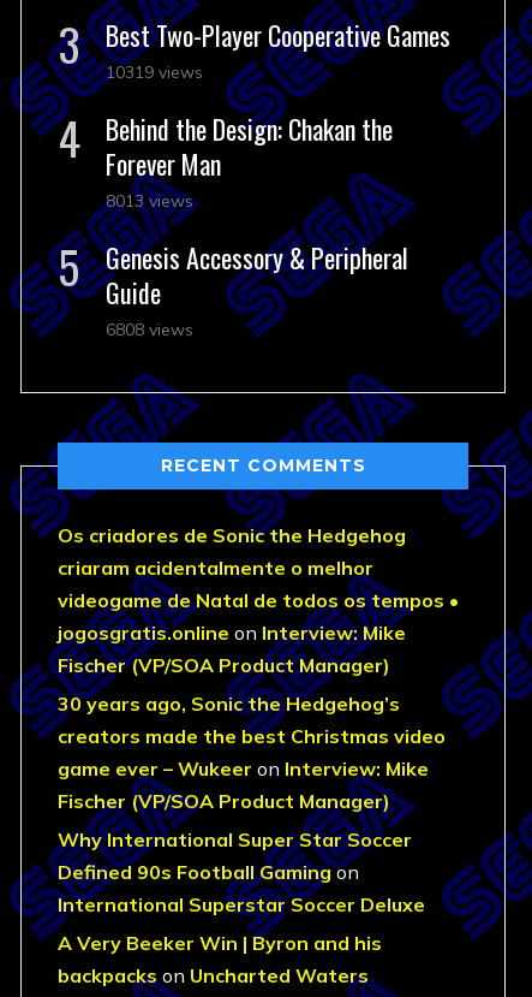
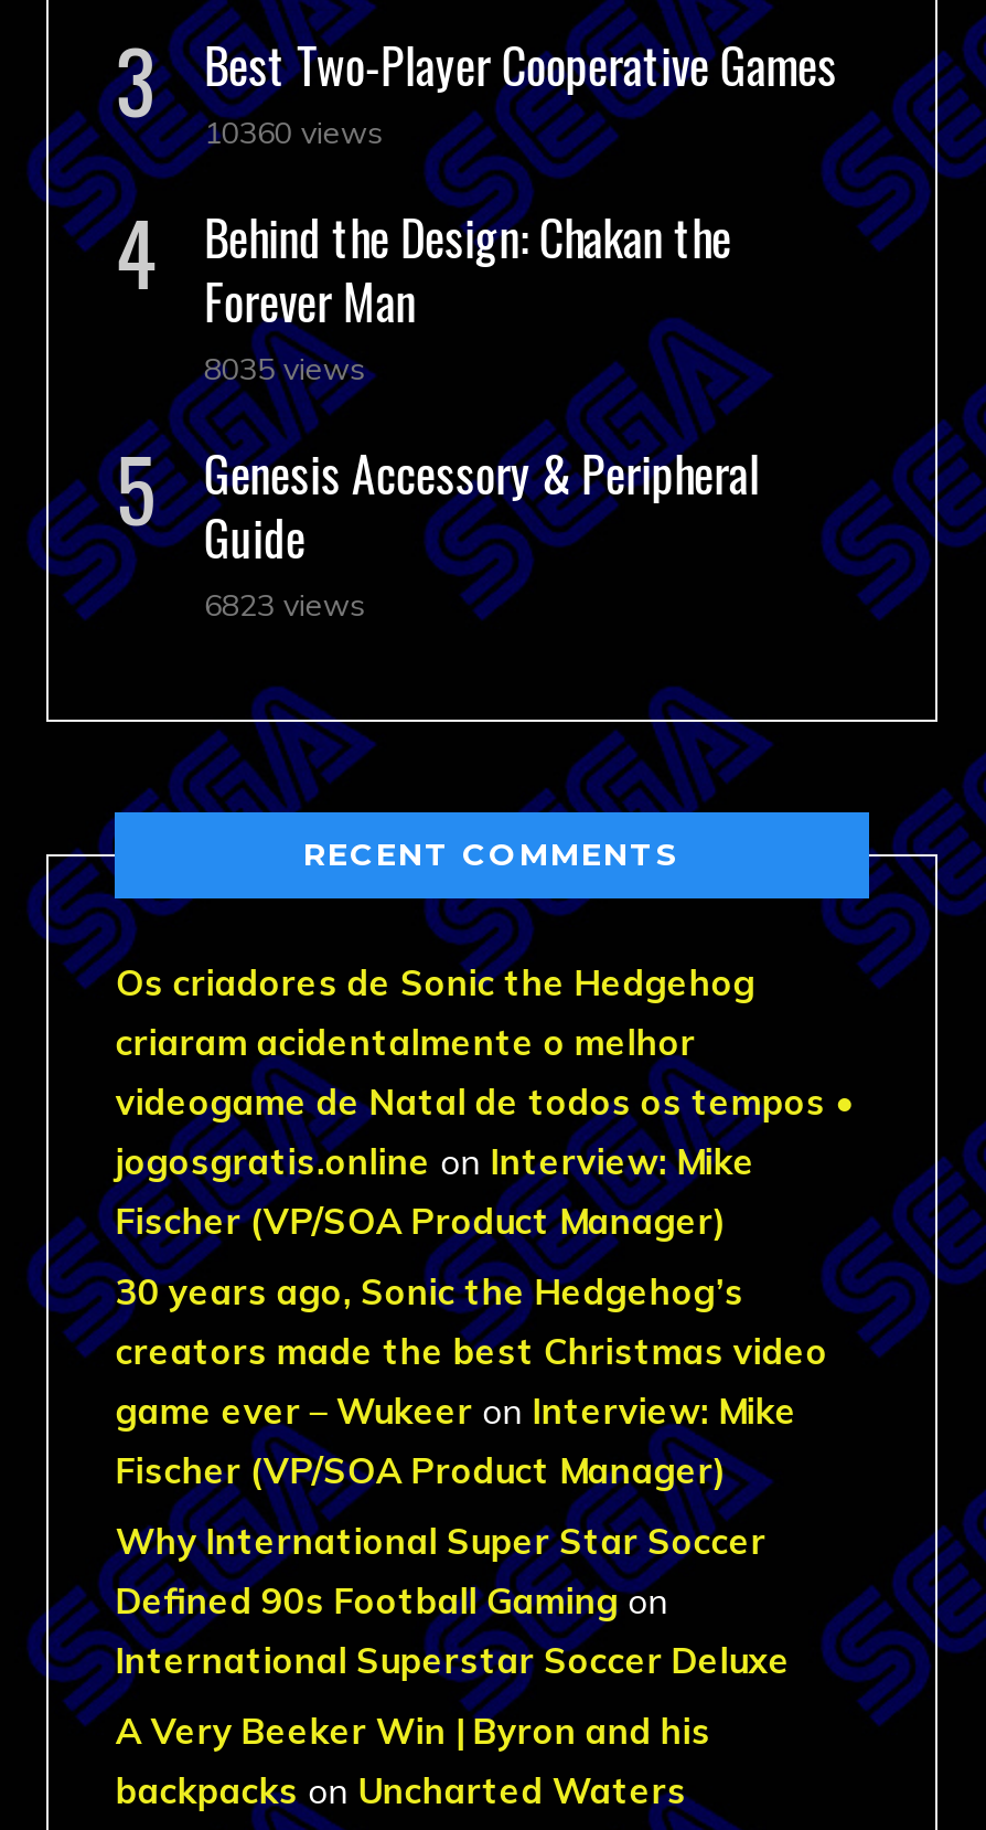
- 10319 views
+ 10360 views

- 8013 views
+ 8035 views

- 6808 views
+ 6823 views
